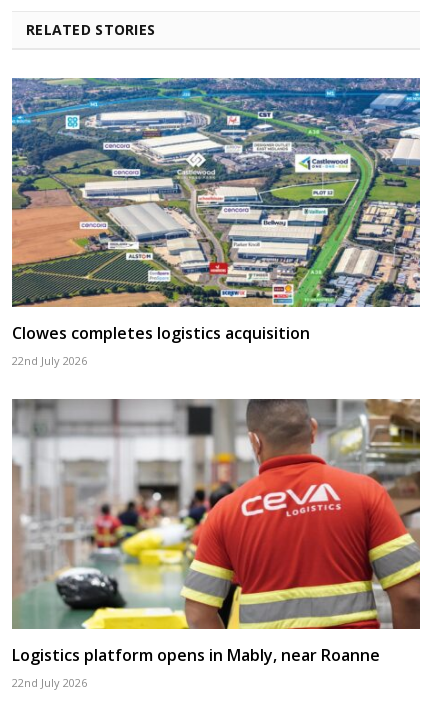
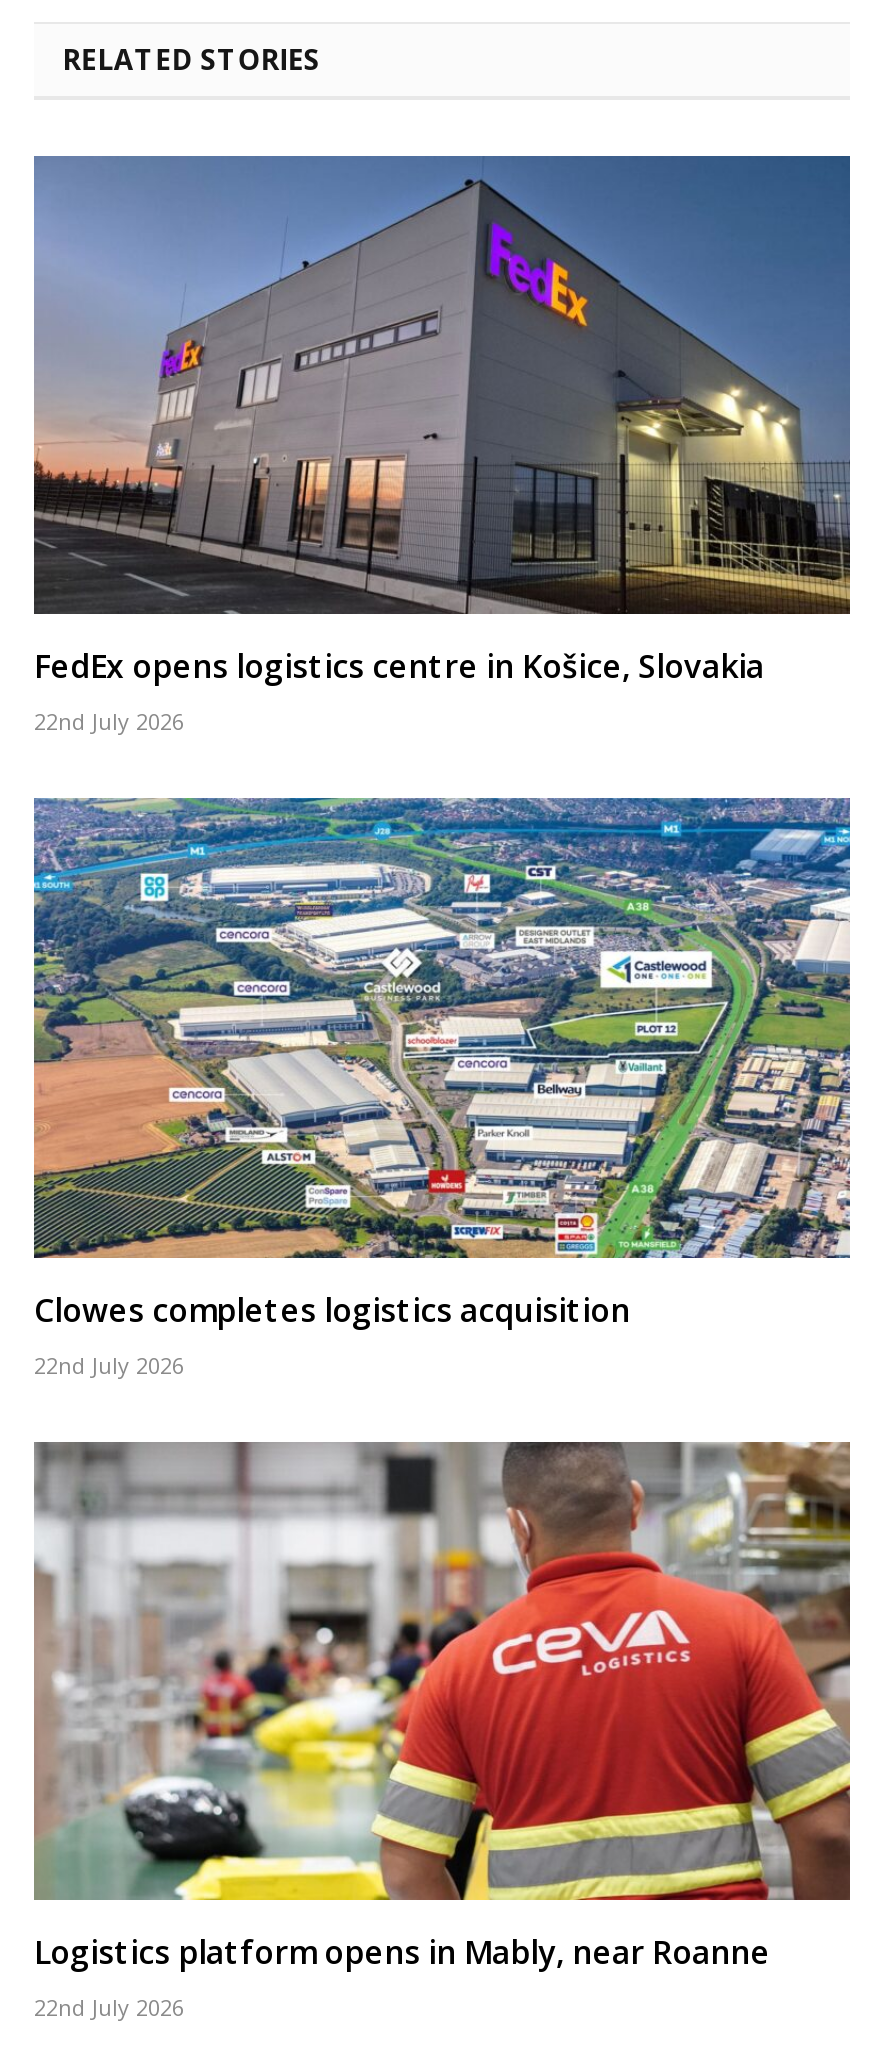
+ [image]
+ FedEx opens logistics centre in Košice, Slovakia
+ 22nd July 2026
